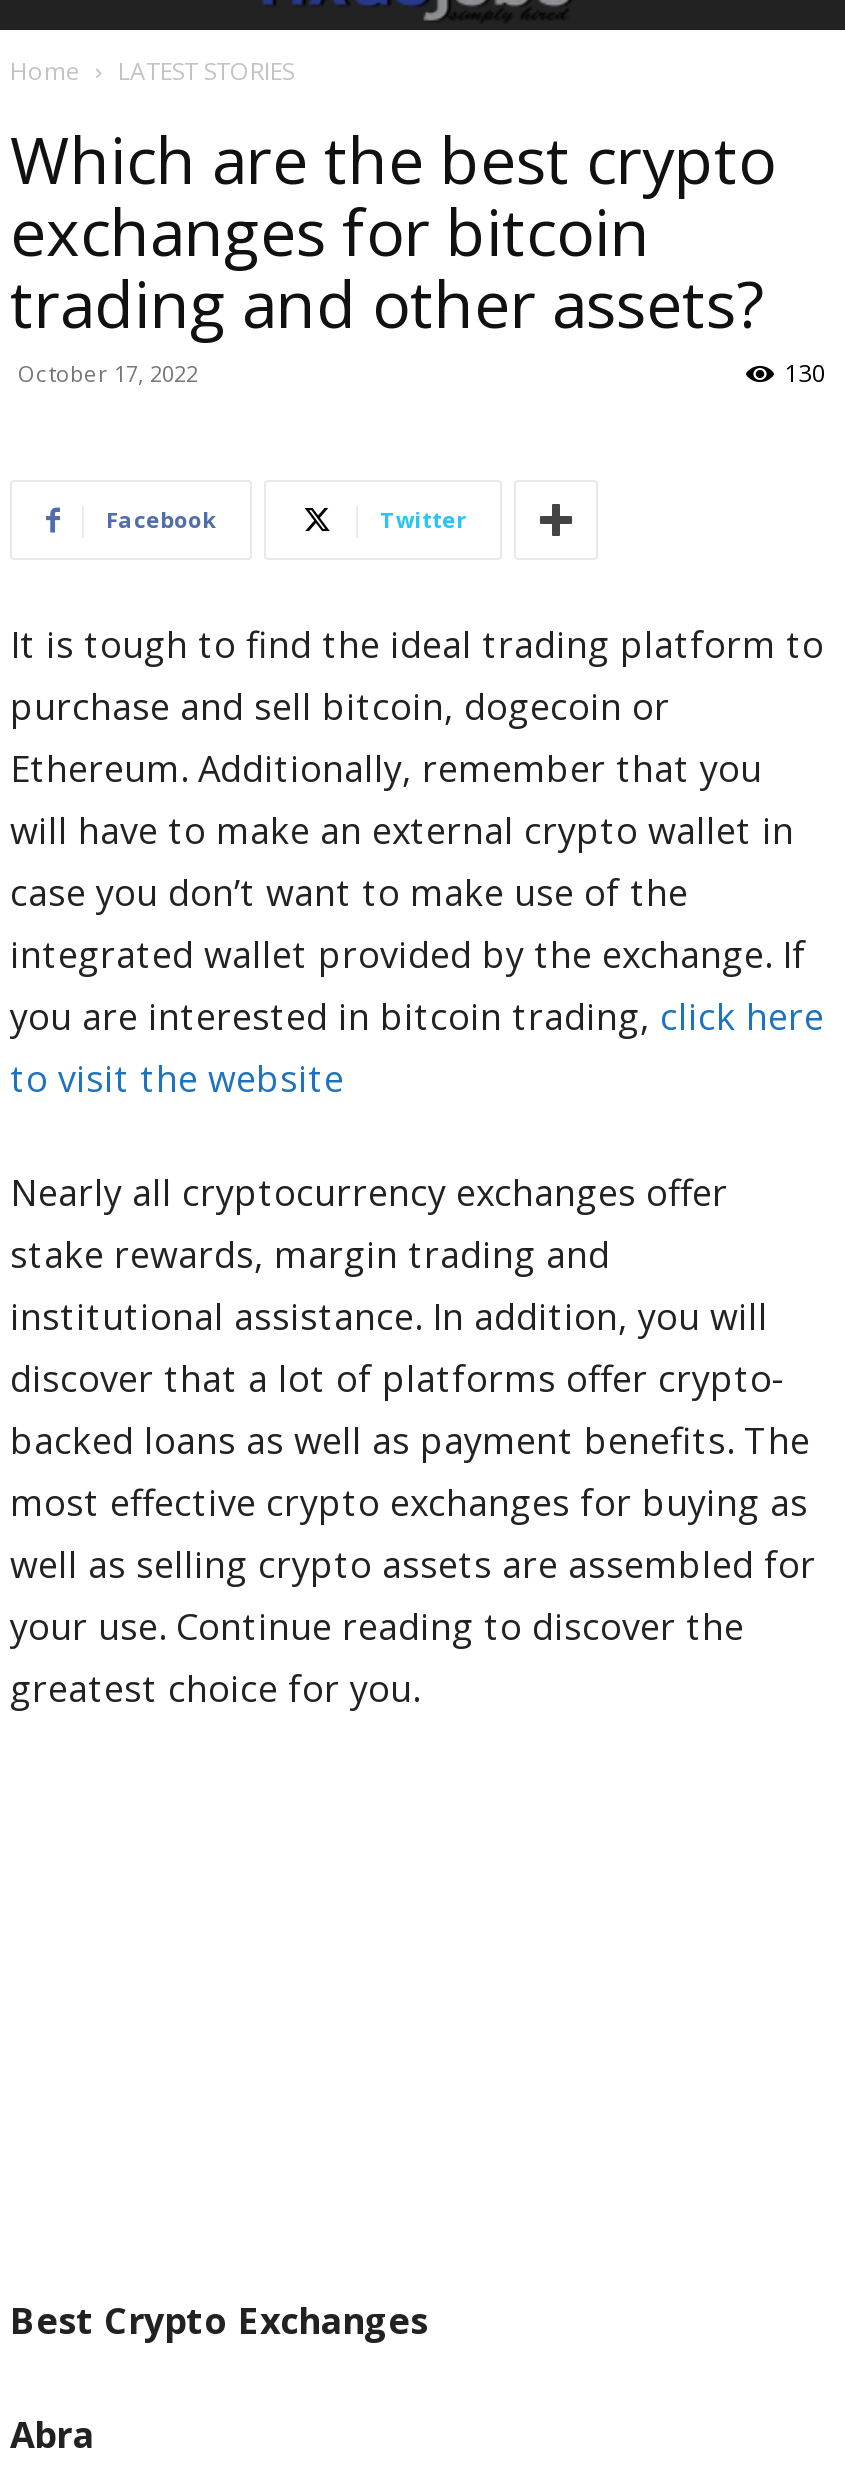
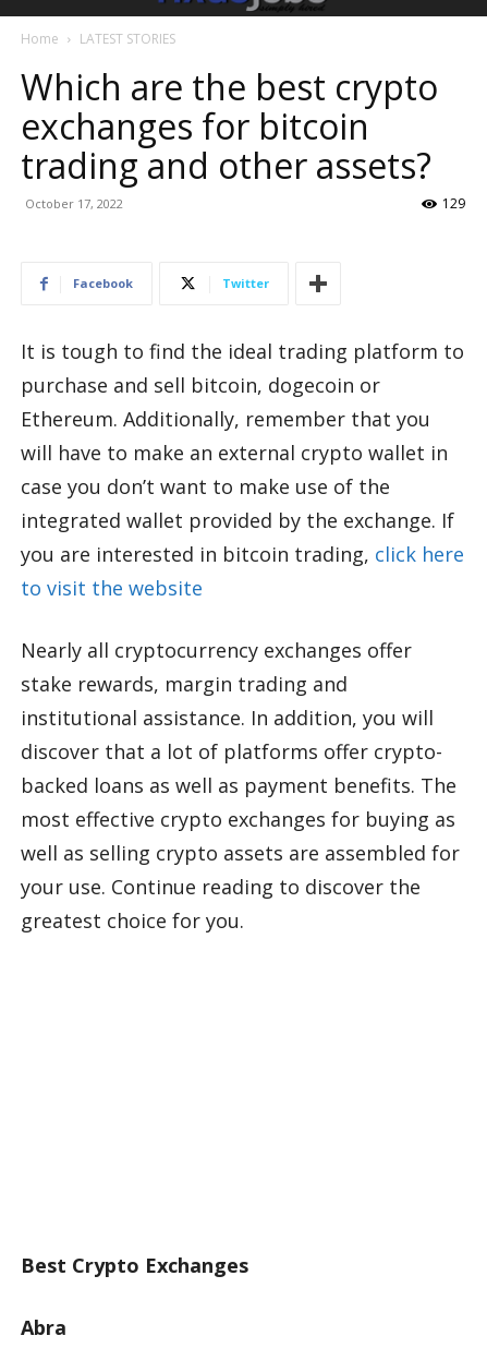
- 130
+ 129
